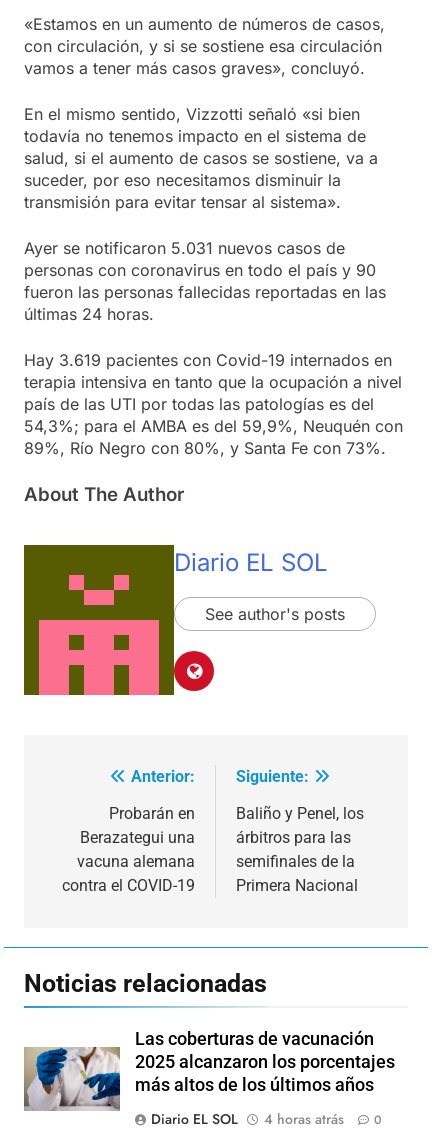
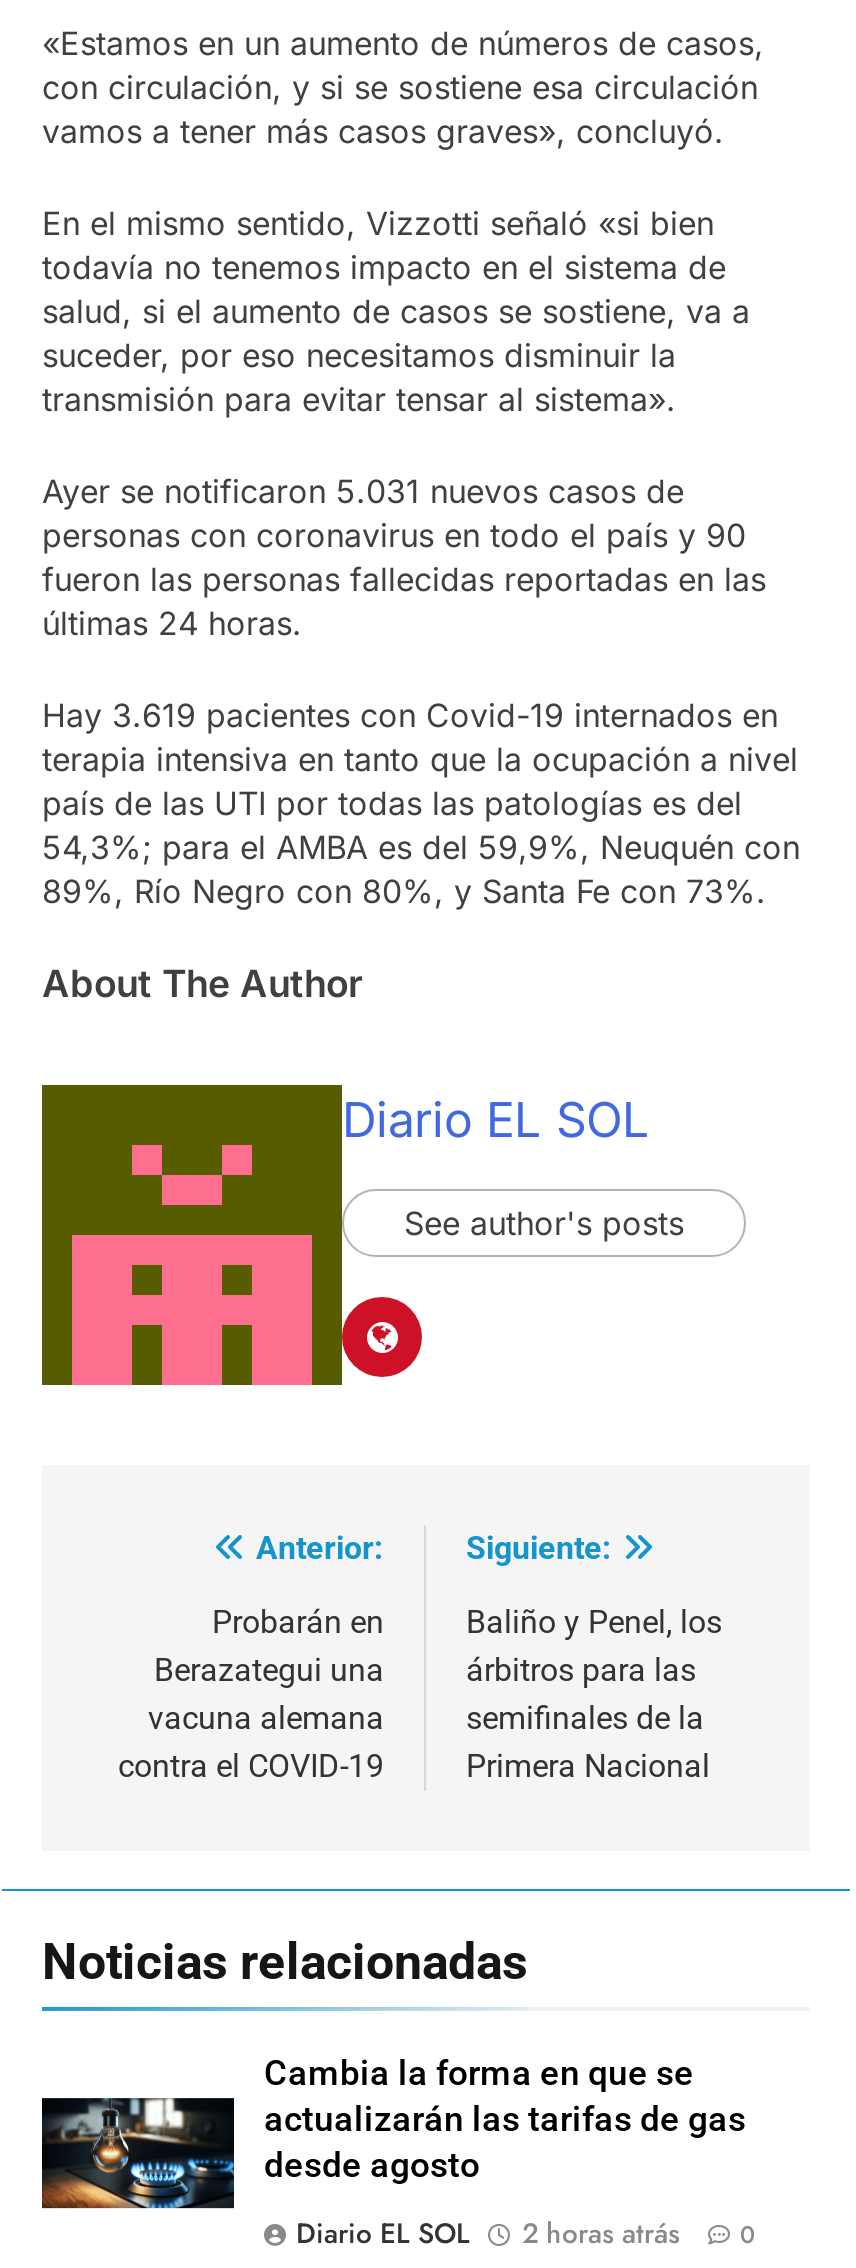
- [image]
- Las coberturas de vacunación
- 2025 alcanzaron los porcentajes
- más altos de los últimos años
+ [image]
+ Cambia la forma en que se
+ actualizarán las tarifas de gas
+ desde agosto

- Diario EL SOL 4 horas atrás 0
+ Diario EL SOL 2 horas atrás 0
